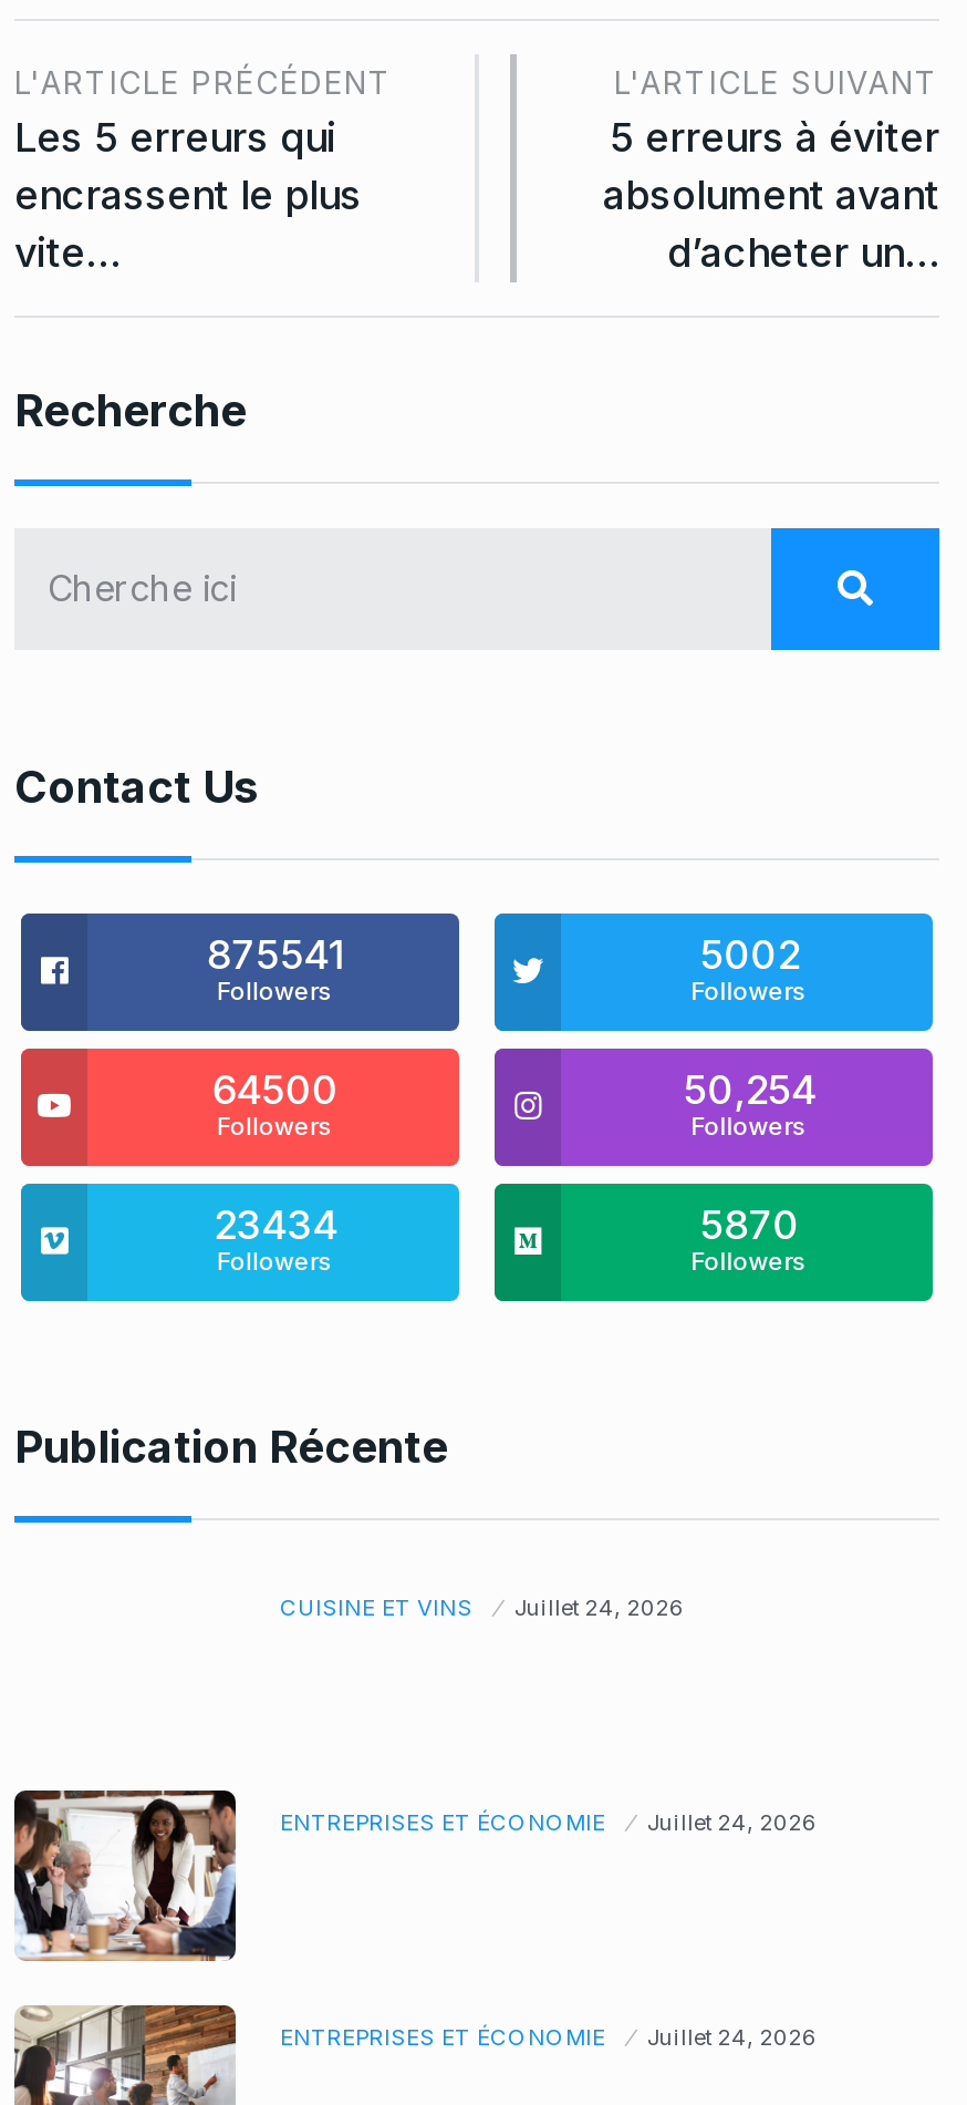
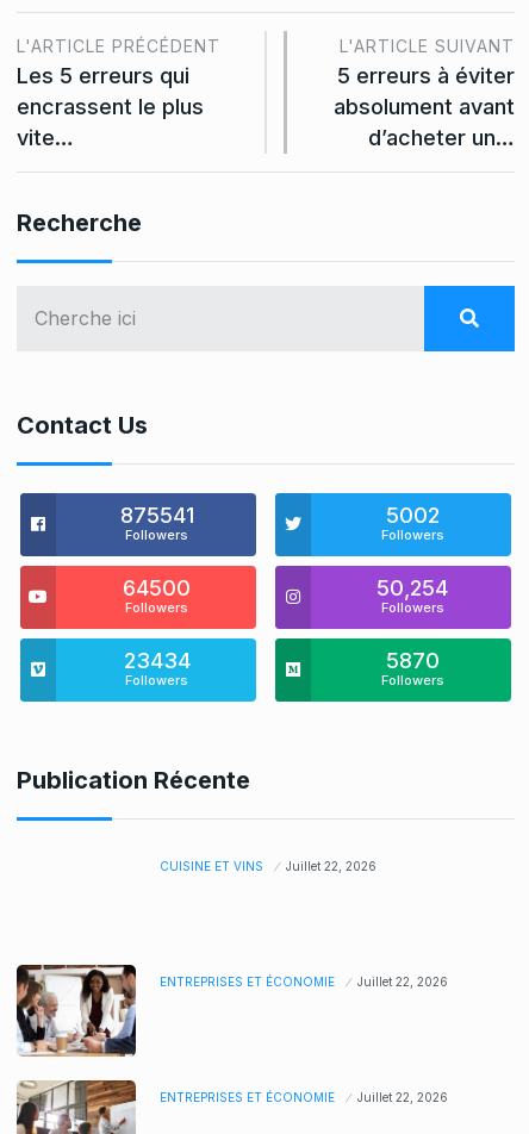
- CUISINE ET VINS Juillet 24, 2026
+ CUISINE ET VINS Juillet 22, 2026

- ENTREPRISES ET ÉCONOMIE Juillet 24, 2026
+ ENTREPRISES ET ÉCONOMIE Juillet 22, 2026

- ENTREPRISES ET ÉCONOMIE Juillet 24, 2026
+ ENTREPRISES ET ÉCONOMIE Juillet 22, 2026
